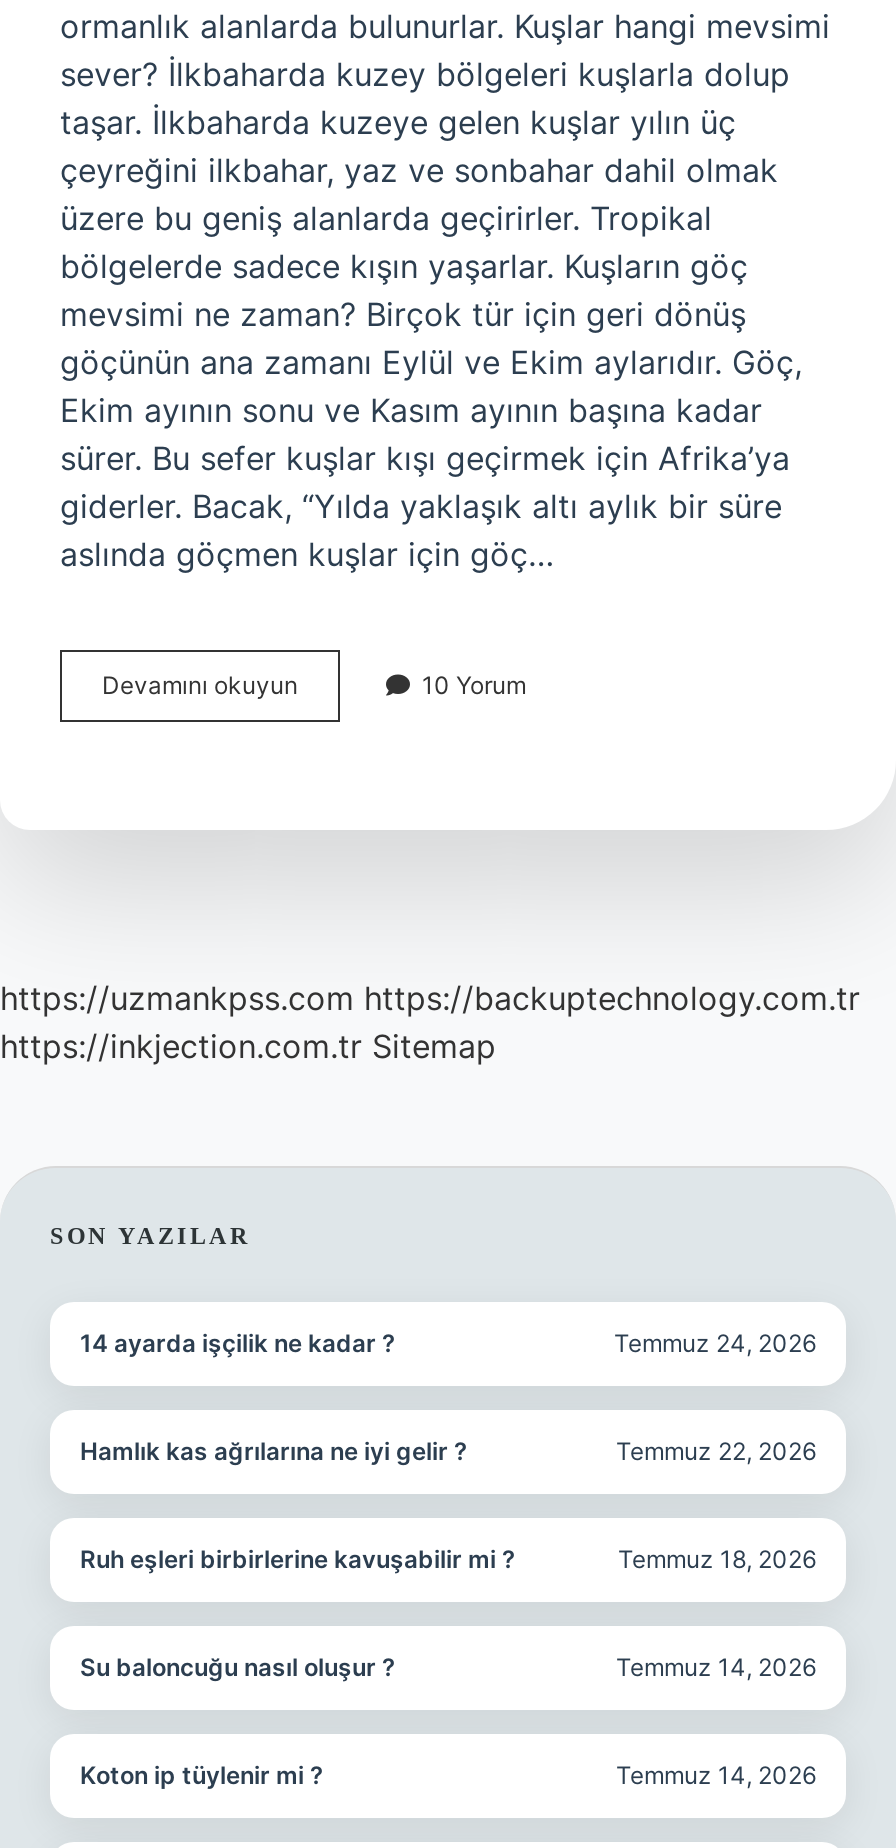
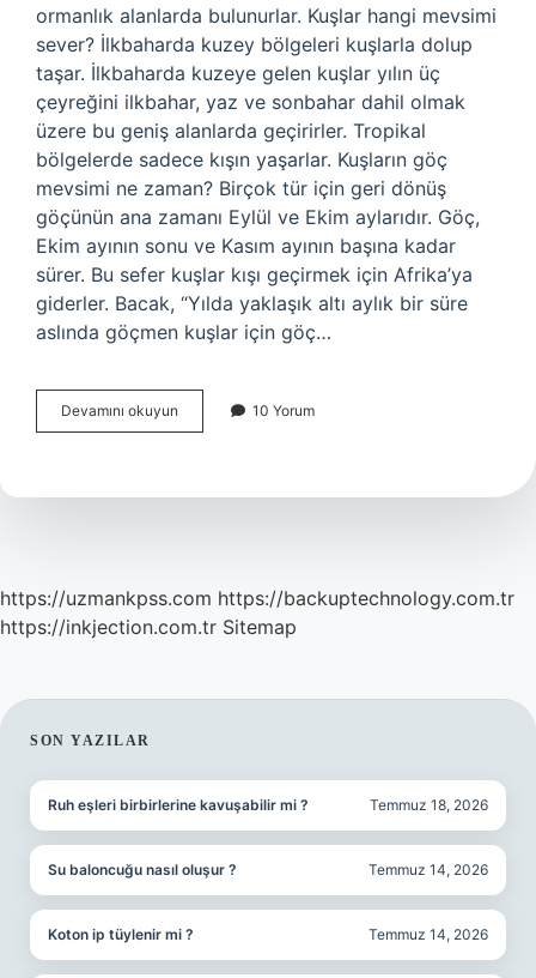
- 14 ayarda işçilik ne kadar ?
- Temmuz 24, 2026

- Hamlık kas ağrılarına ne iyi gelir ?
- Temmuz 22, 2026
